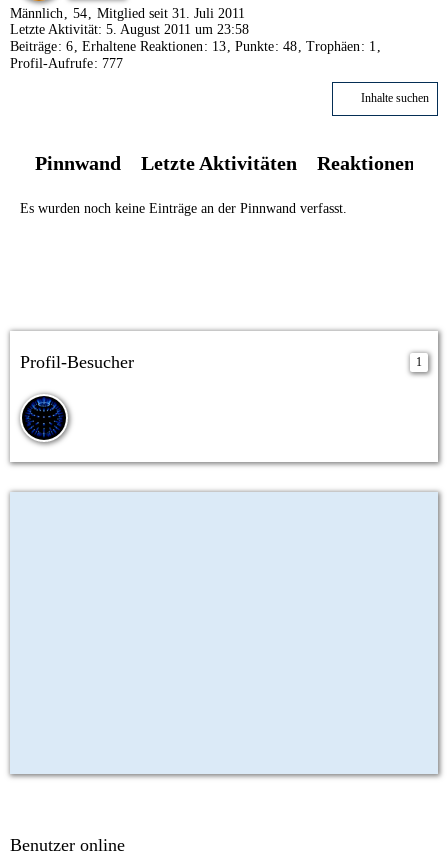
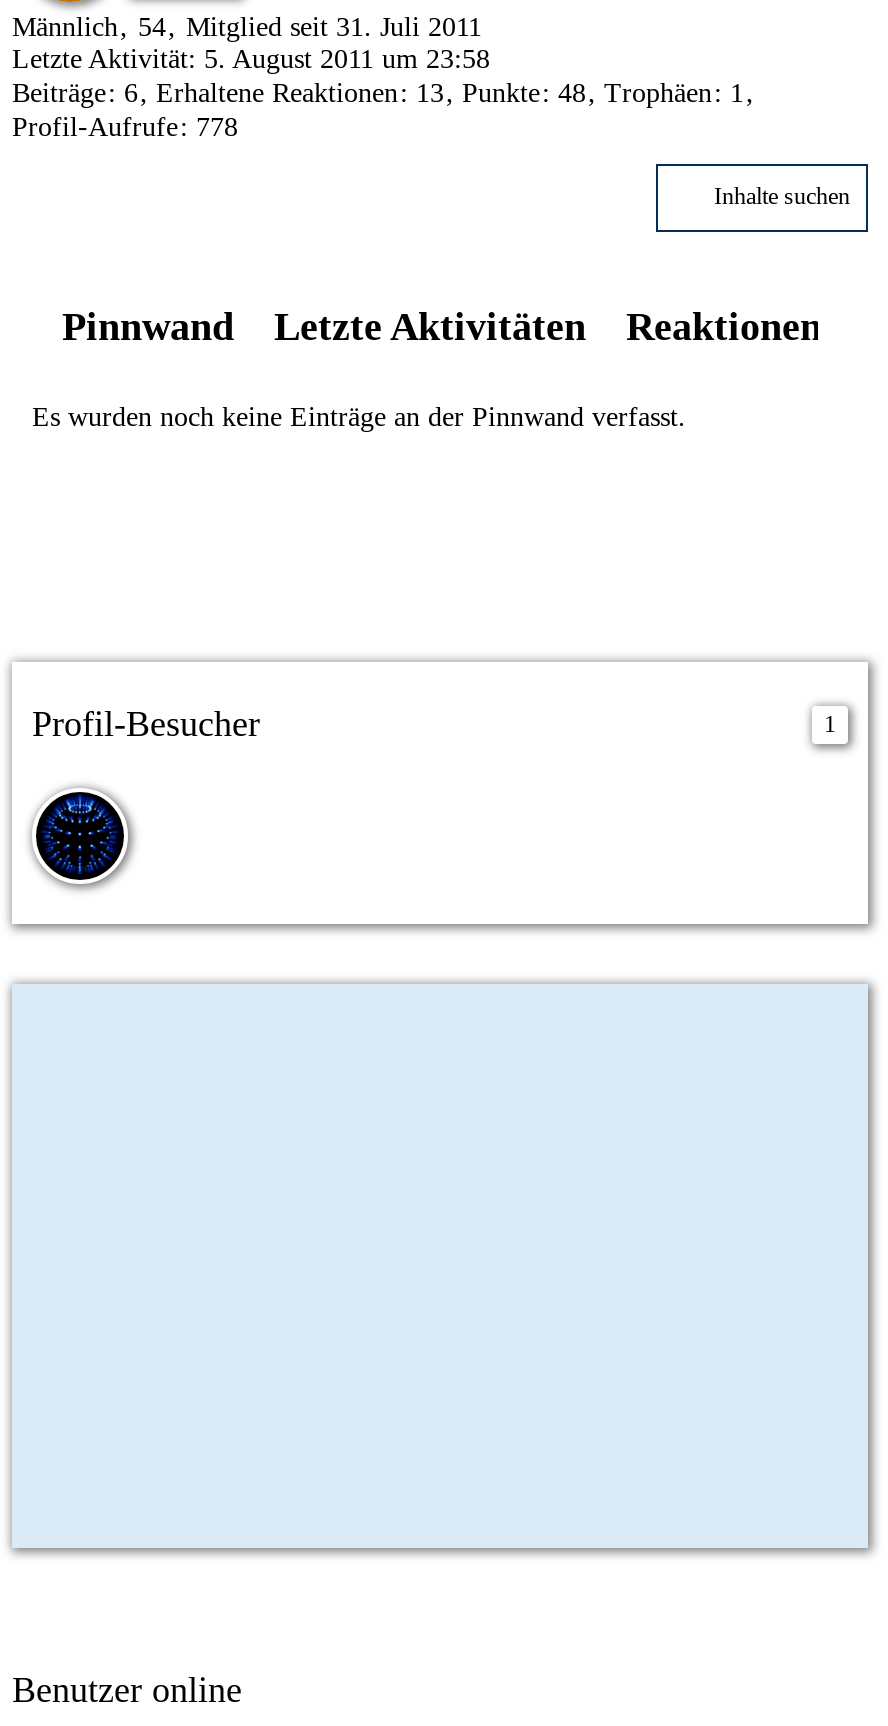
- Profil-Aufrufe 777
+ Profil-Aufrufe 778
